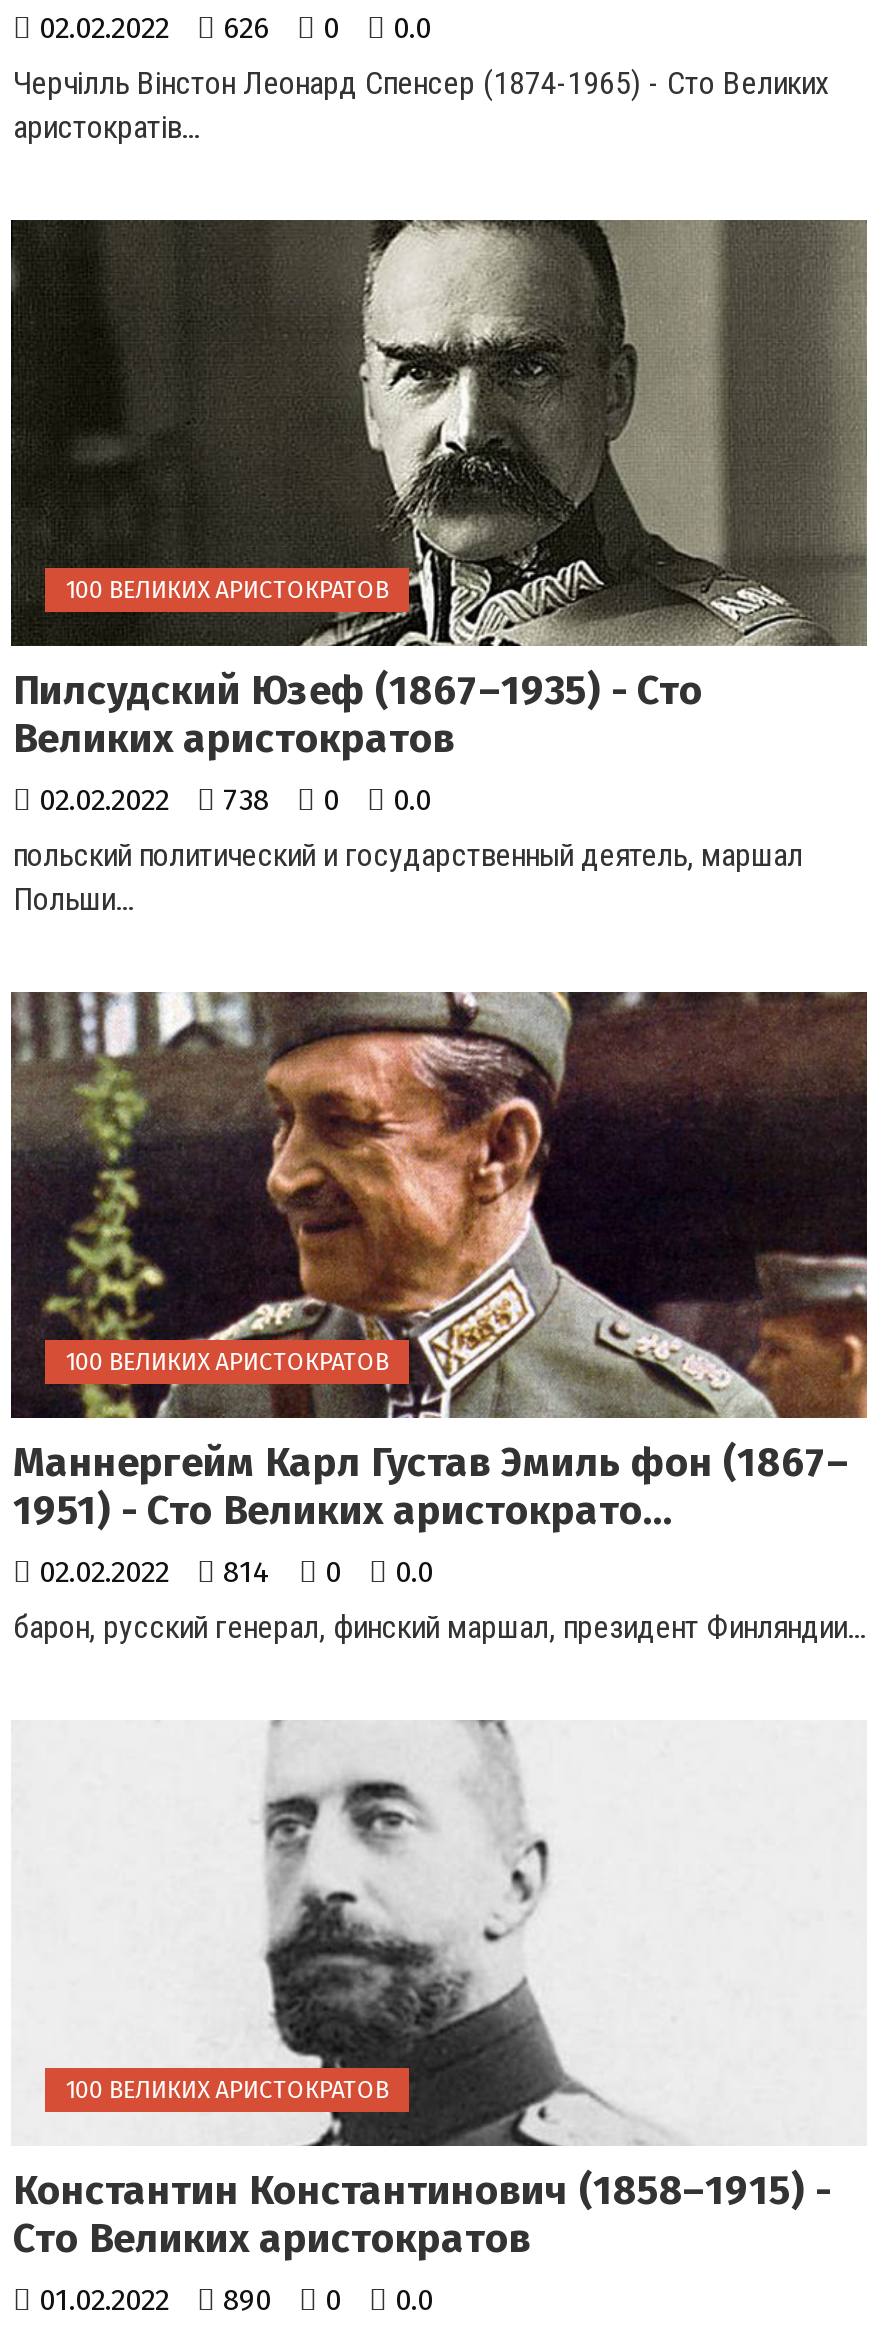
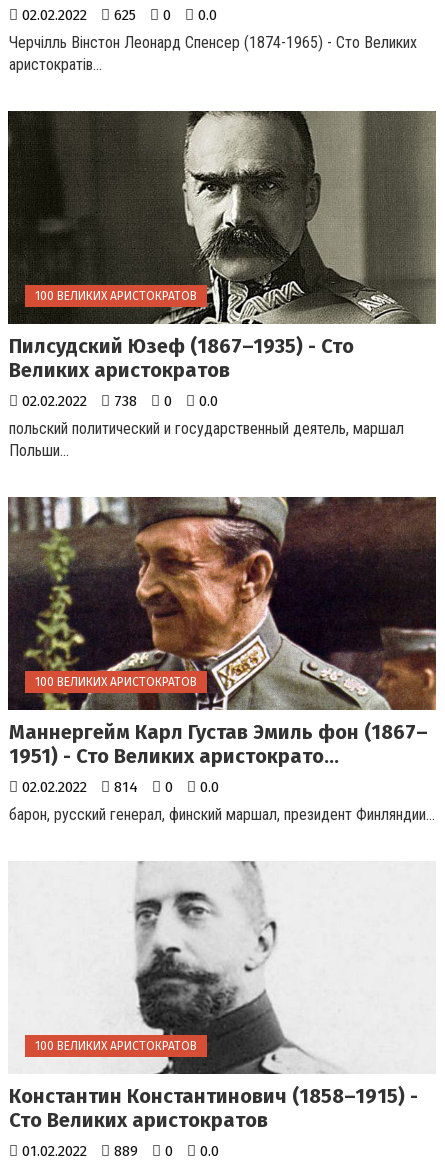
- 02.02.2022 626 0 0.0
+ 02.02.2022 625 0 0.0

- 01.02.2022 890 0 0.0
+ 01.02.2022 889 0 0.0
